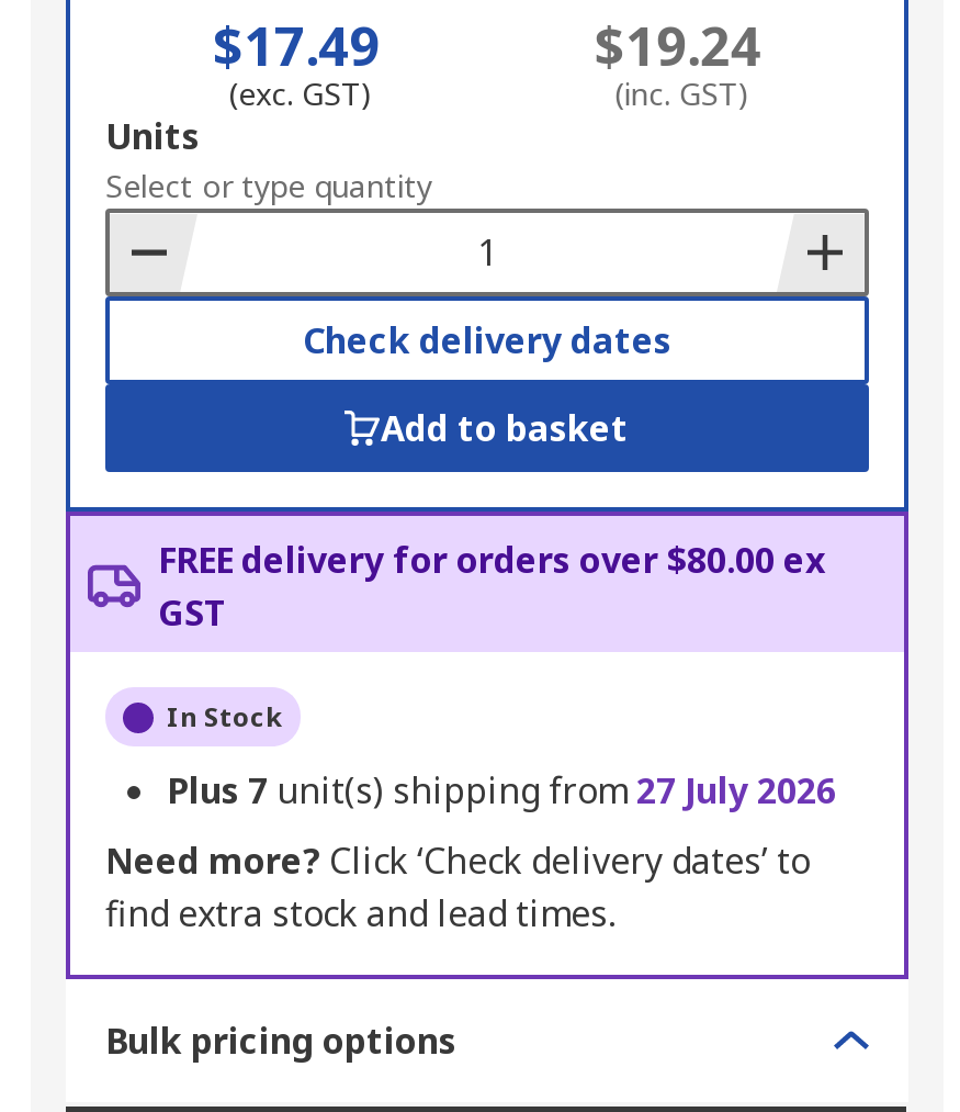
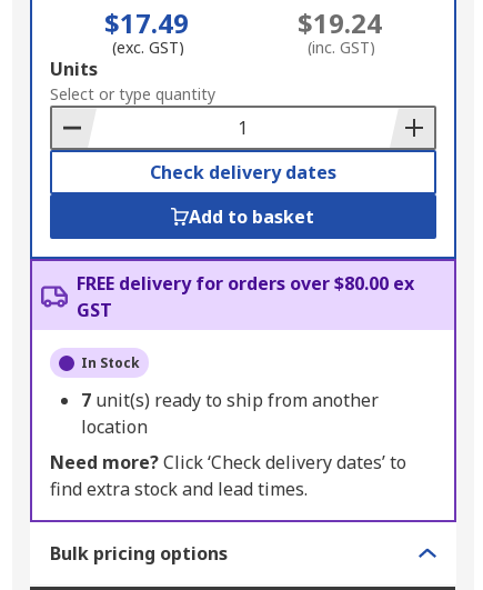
- Plus 7 unit(s) shipping from 27 July 2026
+ 7 unit(s) ready to ship from another
+ location
